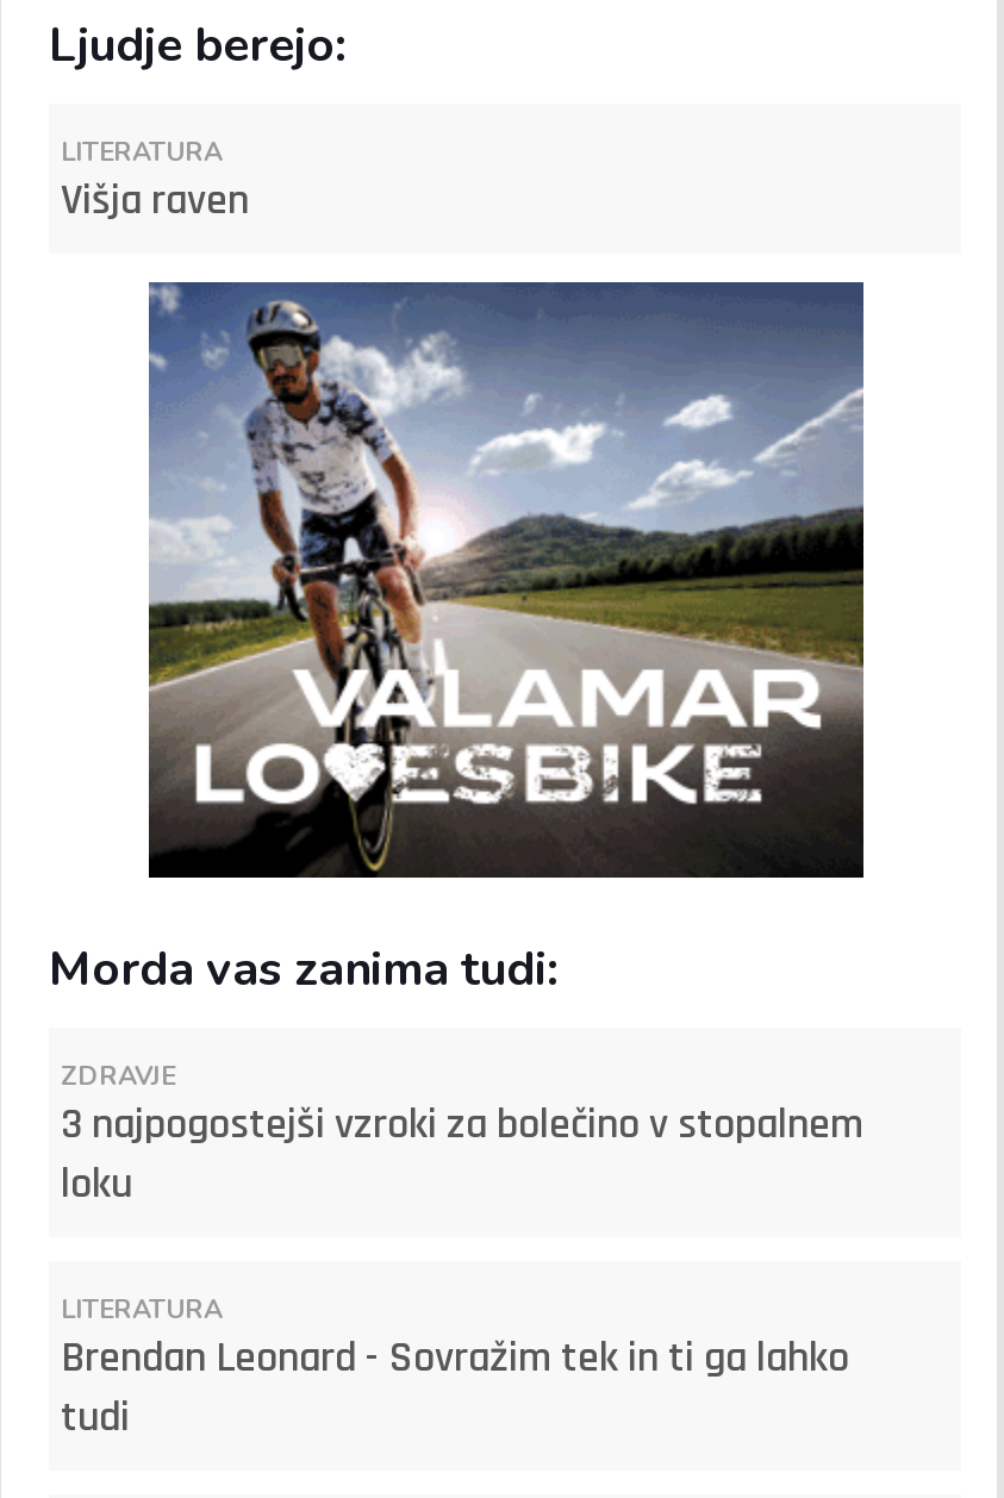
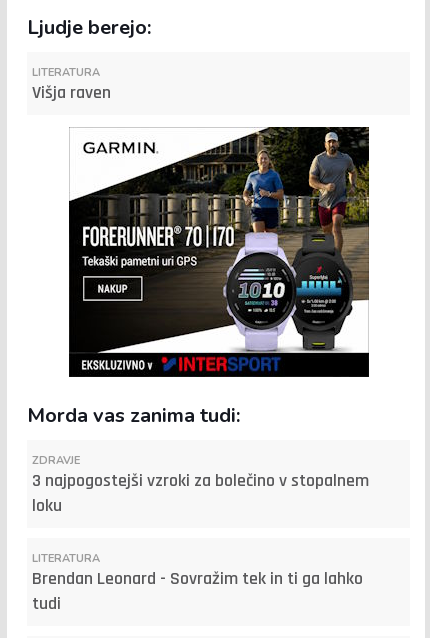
- [image]
+ [image]
